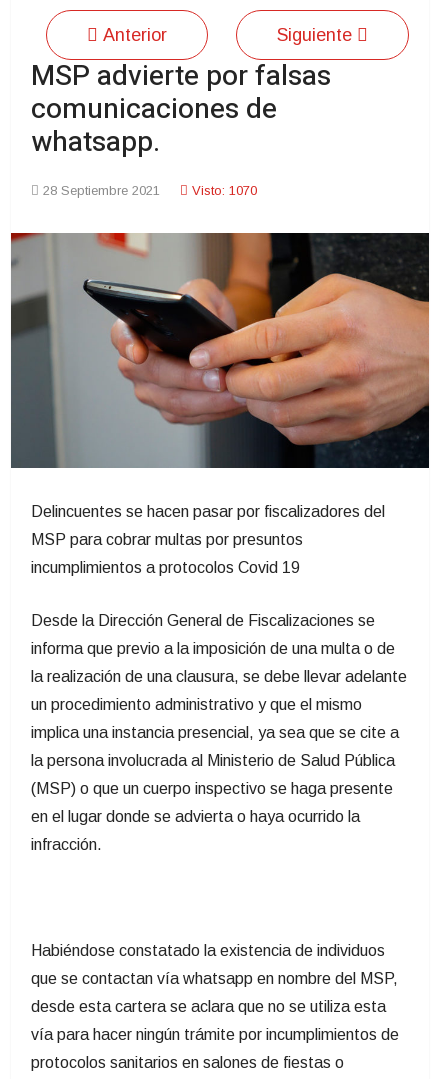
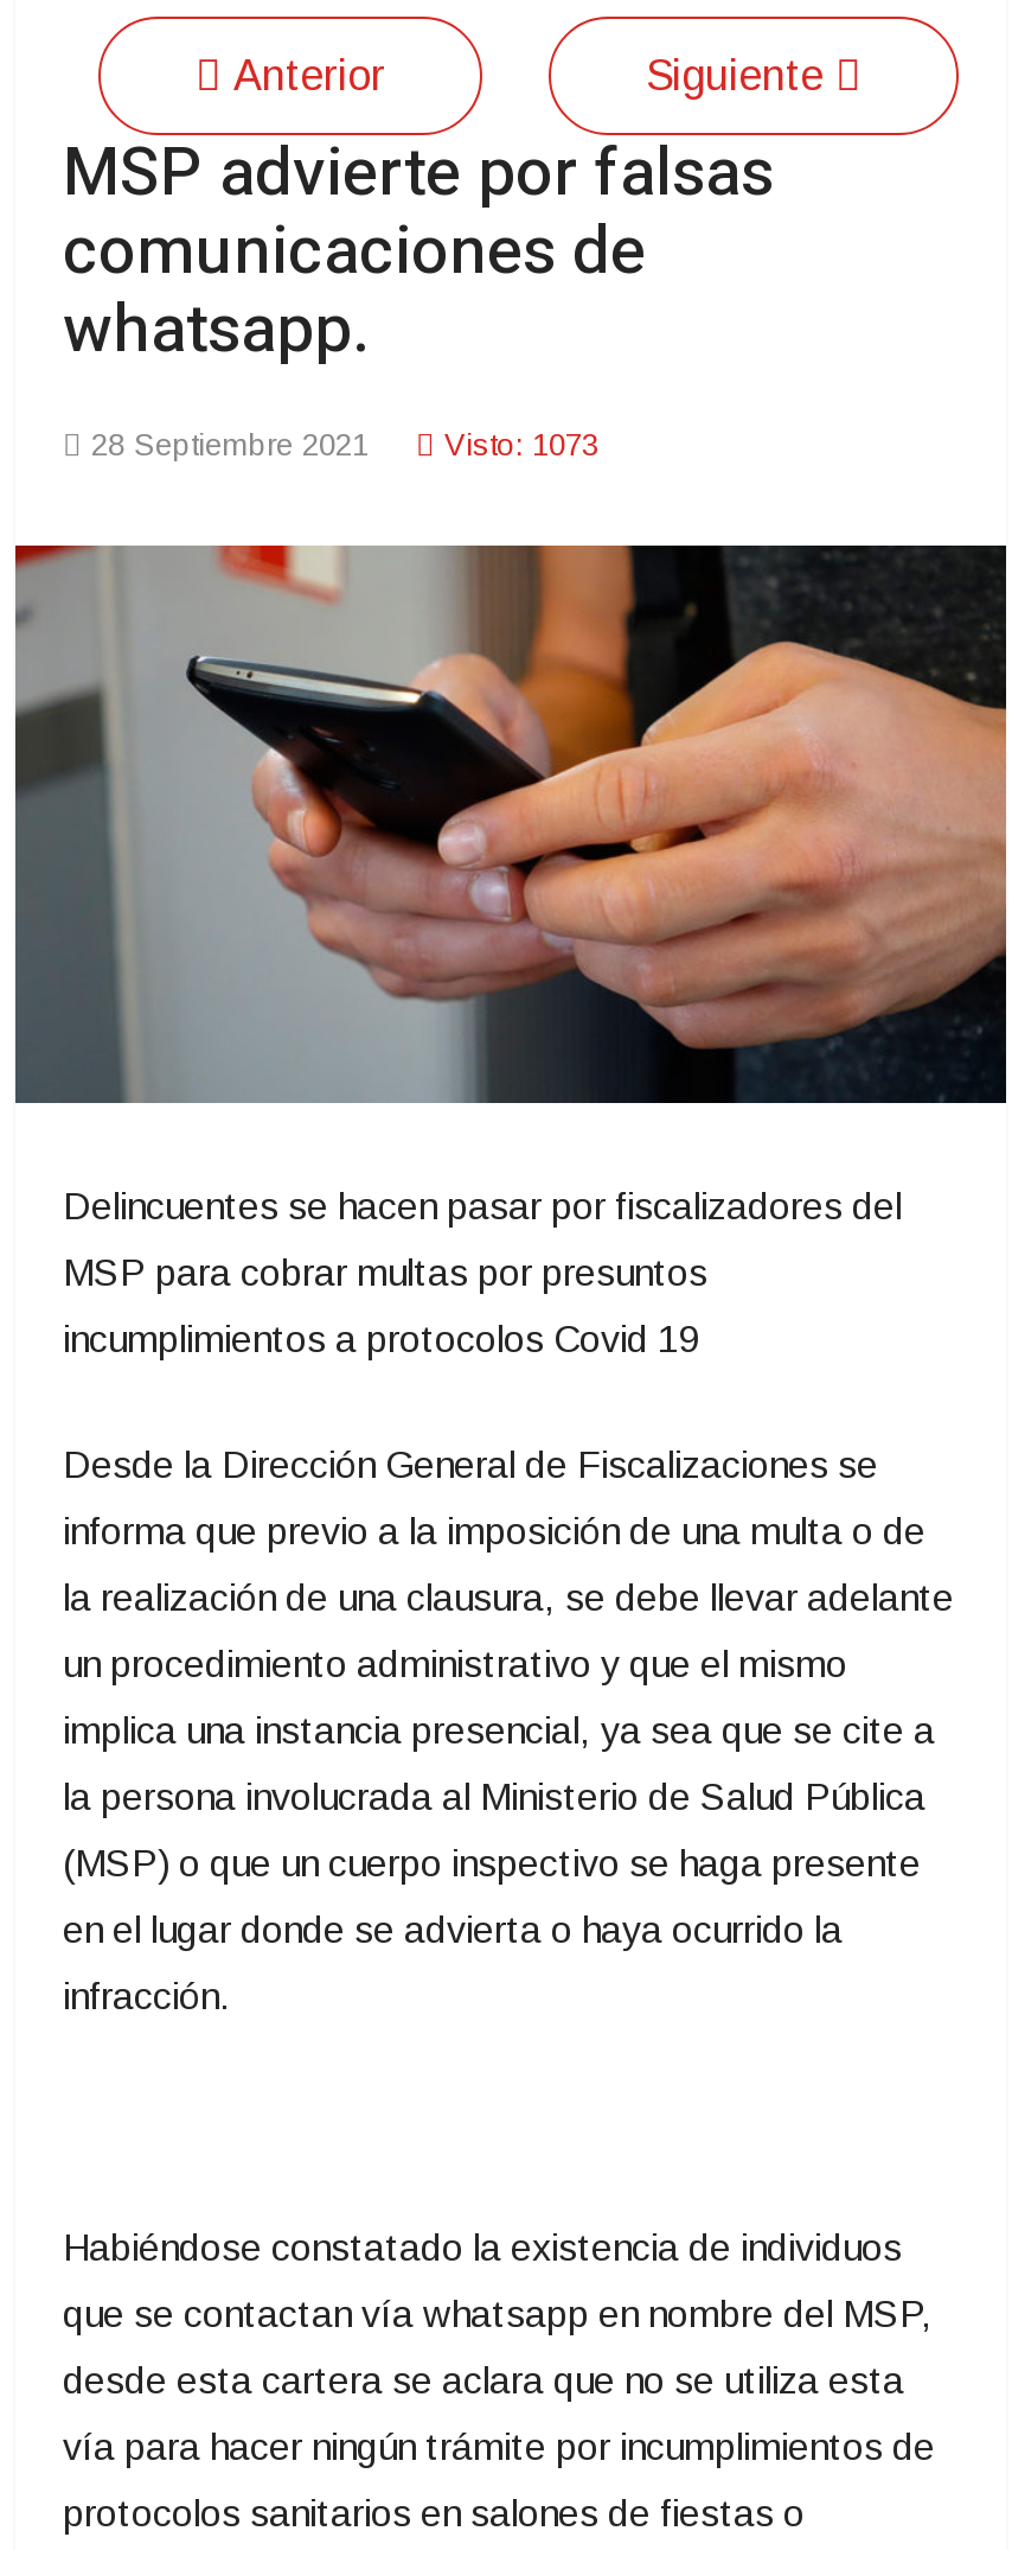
- Visto: 1070
+ Visto: 1073
